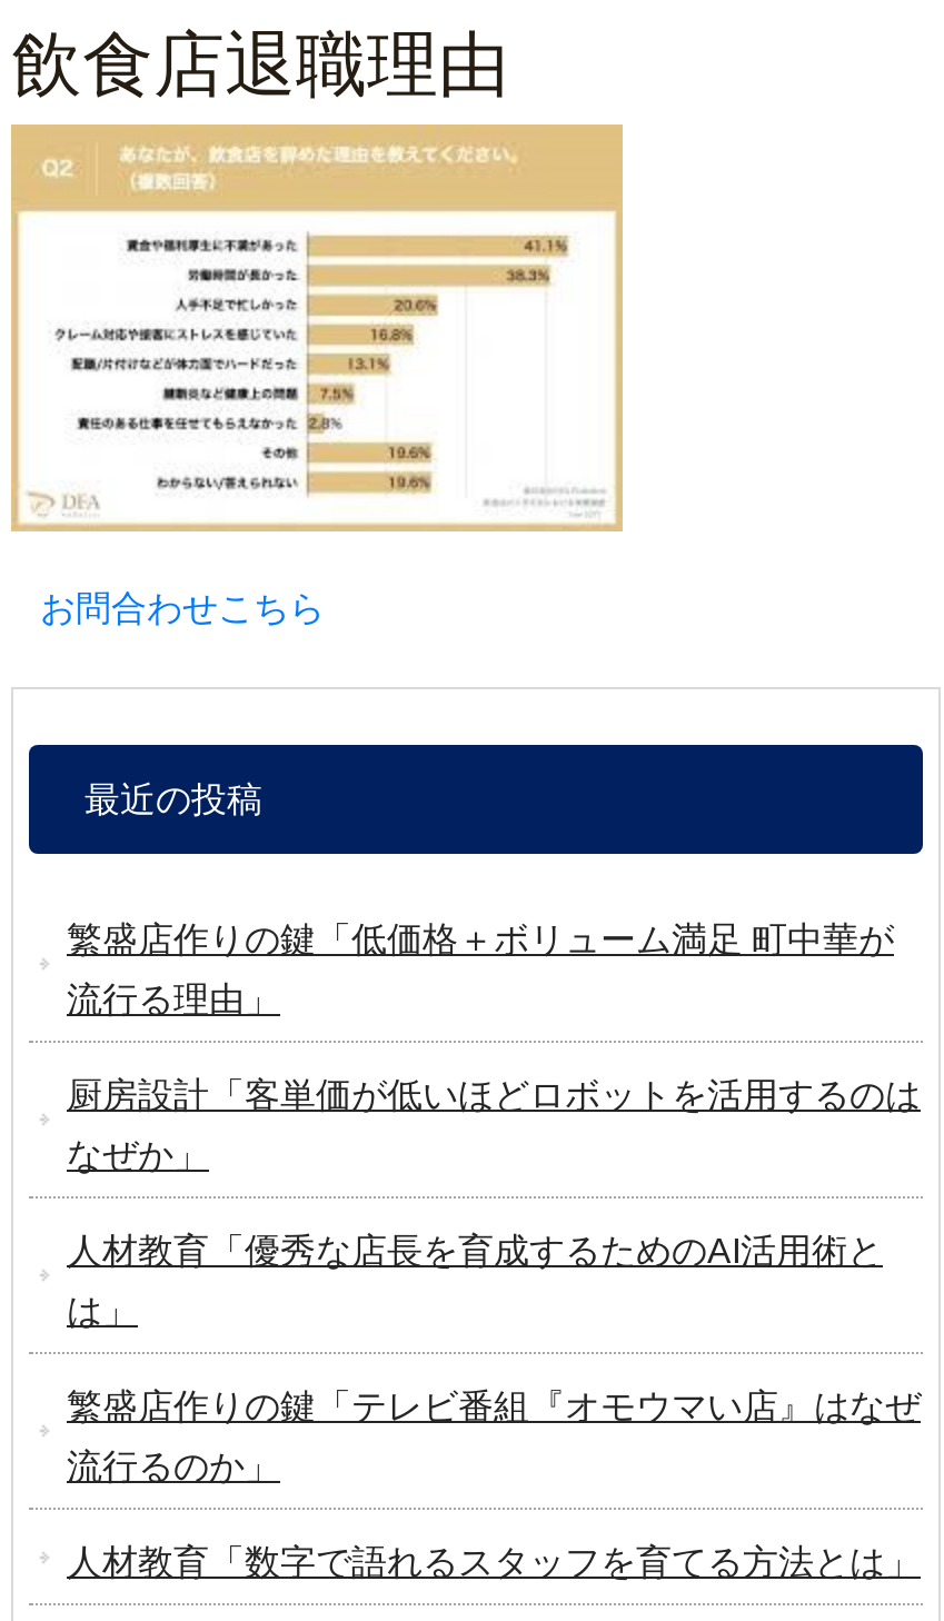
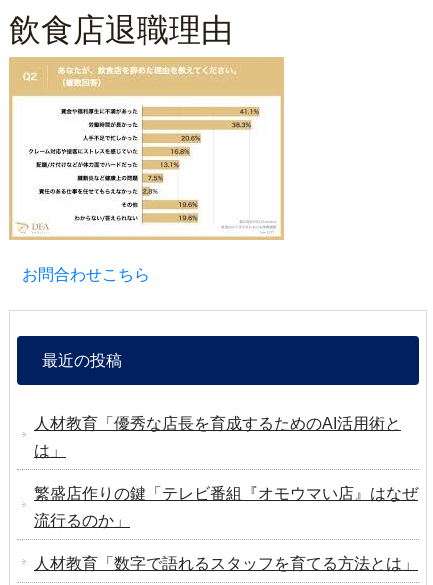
- 繁盛店作りの鍵「低価格＋ボリューム満足 町中華が
- 流行る理由」
- 厨房設計「客単価が低いほどロボットを活用するのは
- なぜか」
